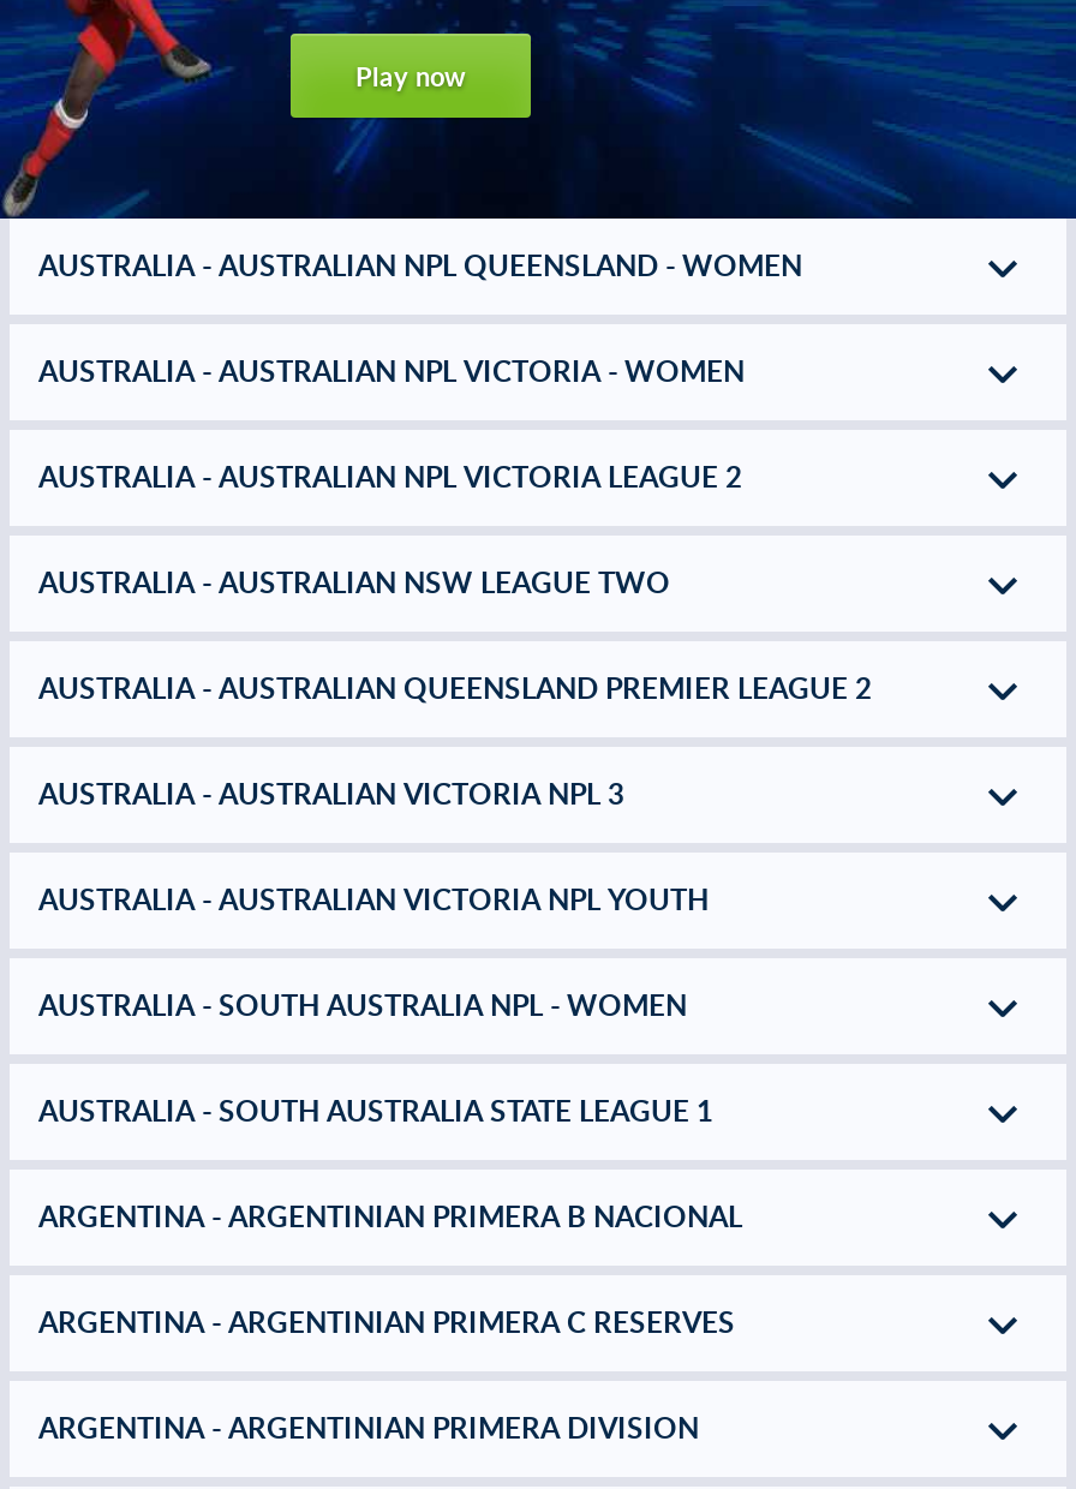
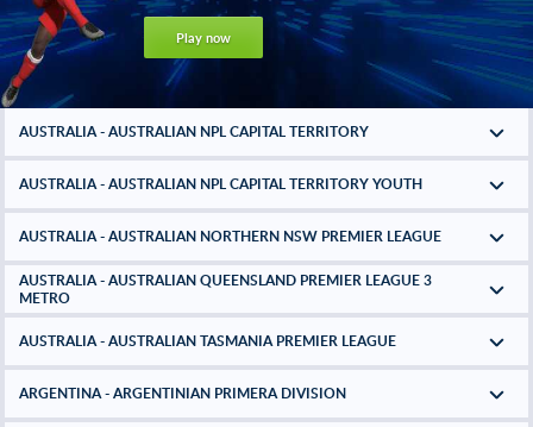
- AUSTRALIA - AUSTRALIAN NPL QUEENSLAND - WOMEN
- AUSTRALIA - AUSTRALIAN NPL VICTORIA - WOMEN
- AUSTRALIA - AUSTRALIAN NPL VICTORIA LEAGUE 2
- AUSTRALIA - AUSTRALIAN NSW LEAGUE TWO
- AUSTRALIA - AUSTRALIAN QUEENSLAND PREMIER LEAGUE 2
- AUSTRALIA - AUSTRALIAN VICTORIA NPL 3
- AUSTRALIA - AUSTRALIAN VICTORIA NPL YOUTH
- AUSTRALIA - SOUTH AUSTRALIA NPL - WOMEN
- AUSTRALIA - SOUTH AUSTRALIA STATE LEAGUE 1
- ARGENTINA - ARGENTINIAN PRIMERA B NACIONAL
- ARGENTINA - ARGENTINIAN PRIMERA C RESERVES
+ AUSTRALIA - AUSTRALIAN NPL CAPITAL TERRITORY
+ AUSTRALIA - AUSTRALIAN NPL CAPITAL TERRITORY YOUTH
+ AUSTRALIA - AUSTRALIAN NORTHERN NSW PREMIER LEAGUE
+ AUSTRALIA - AUSTRALIAN QUEENSLAND PREMIER LEAGUE 3
+ METRO
+ AUSTRALIA - AUSTRALIAN TASMANIA PREMIER LEAGUE
